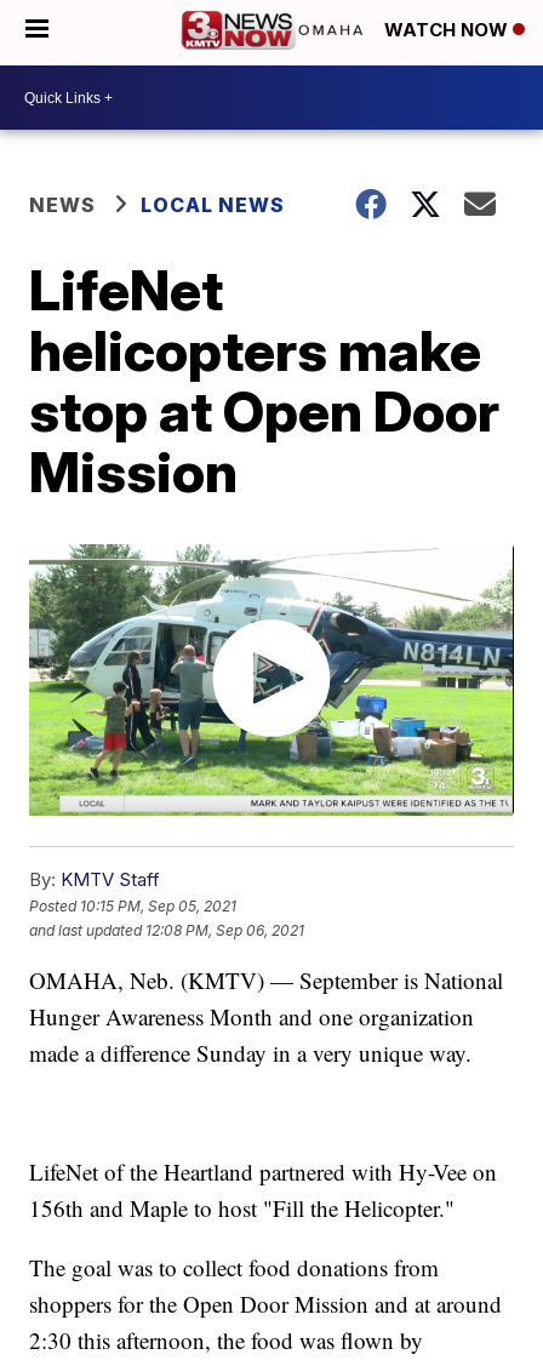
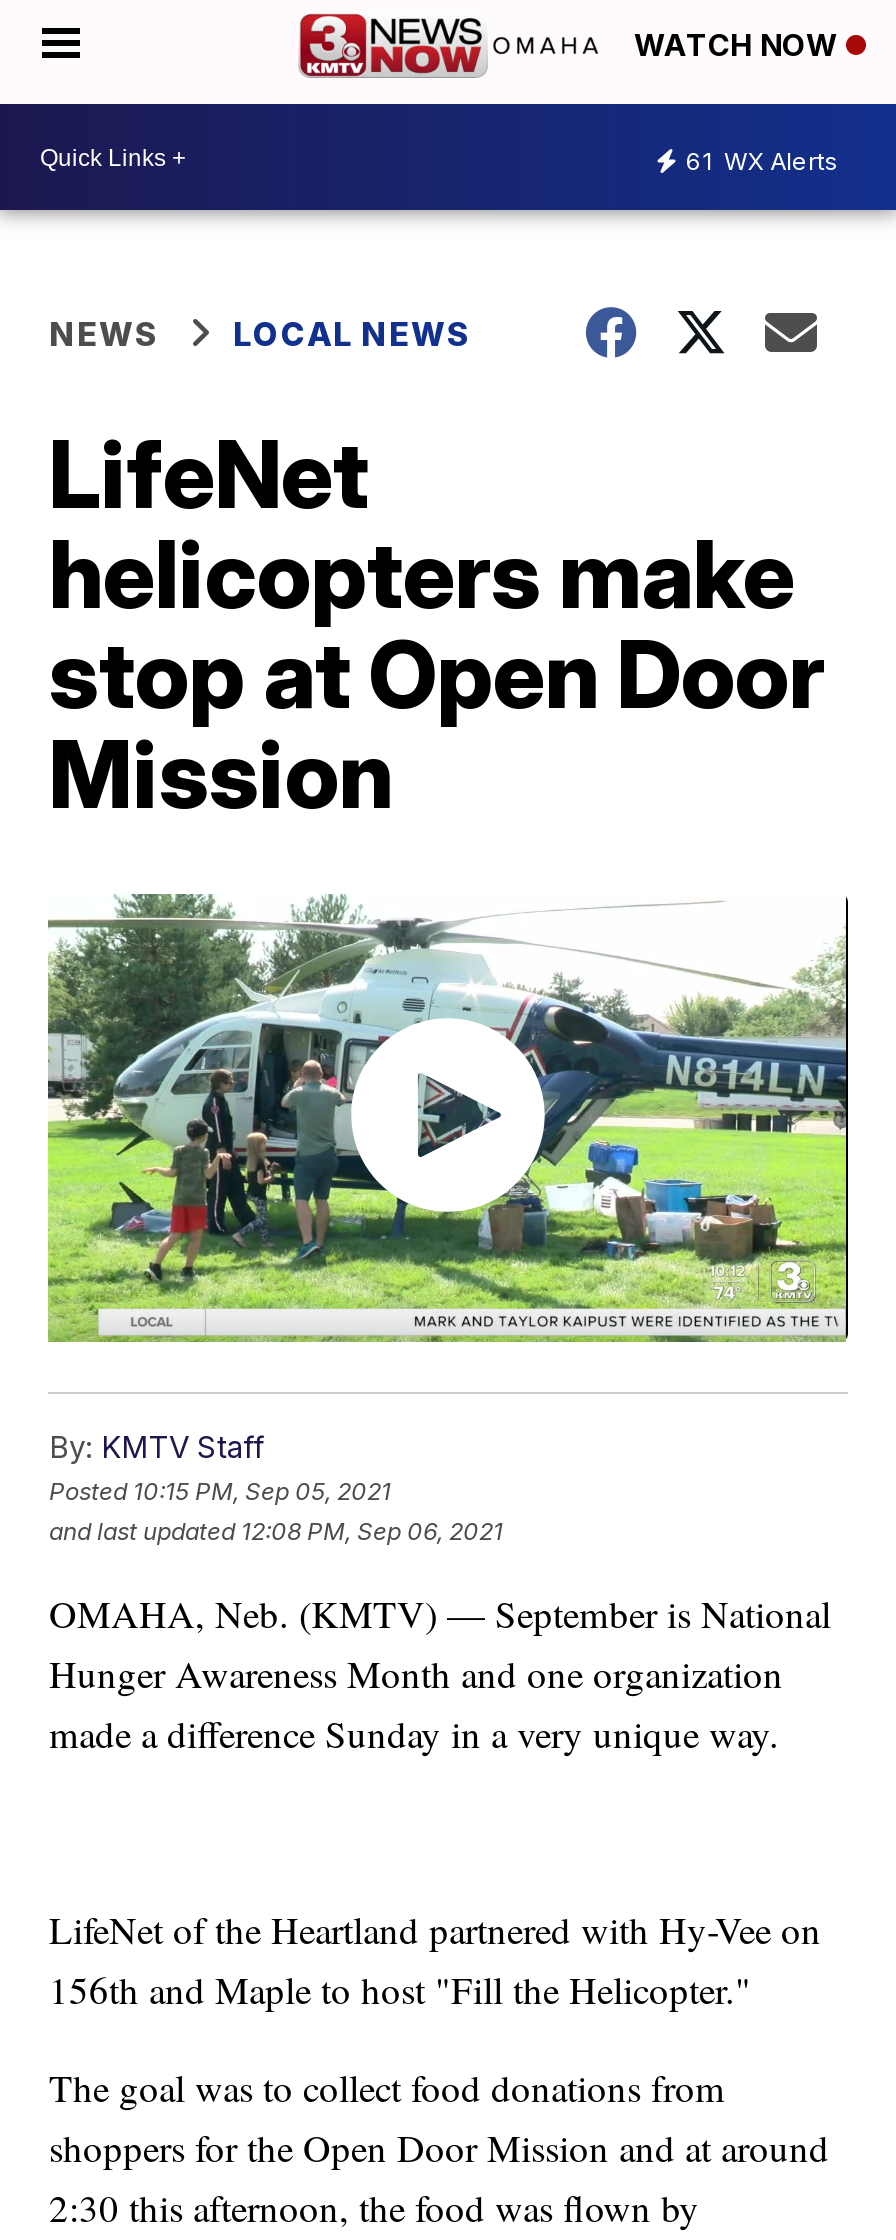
+ 61 WX Alerts
